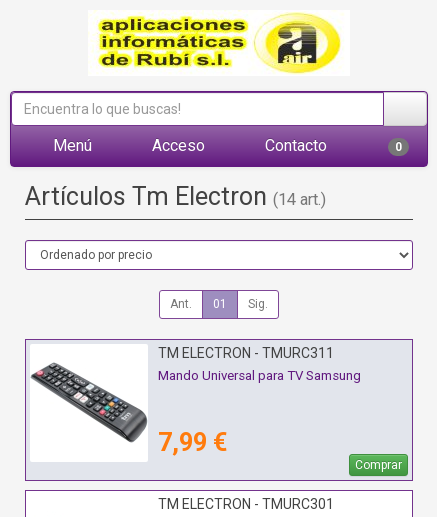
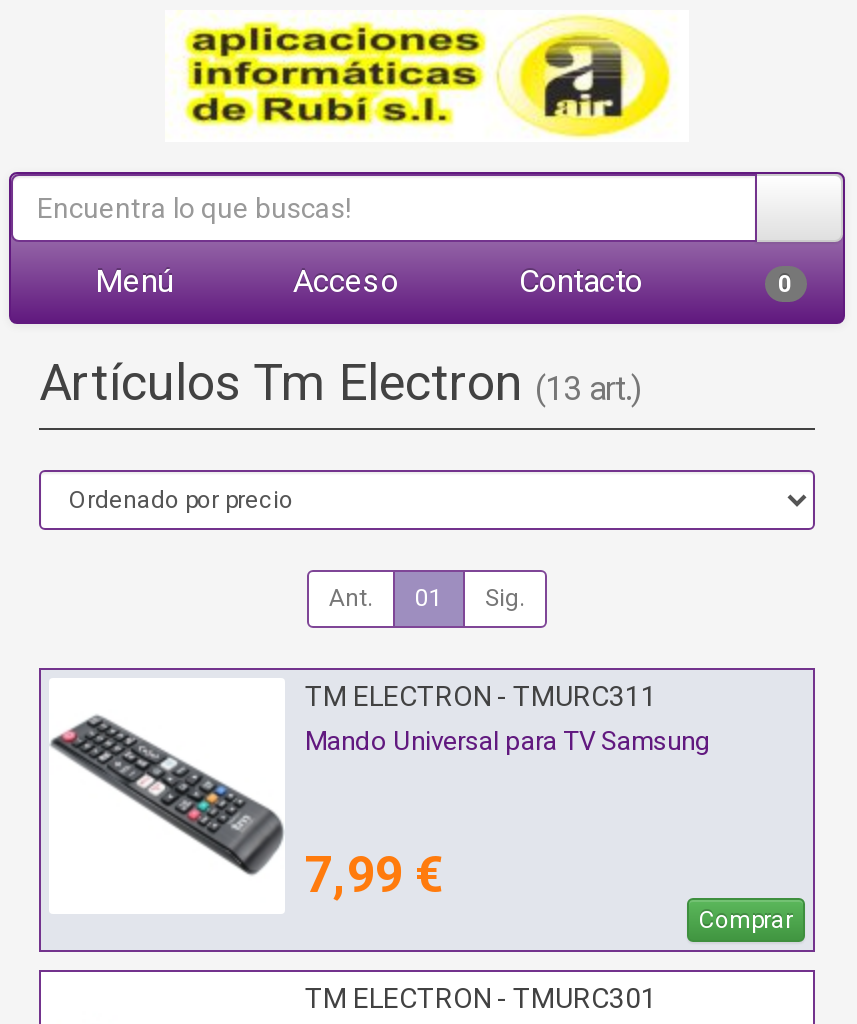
- Artículos Tm Electron (14 art.)
+ Artículos Tm Electron (13 art.)
